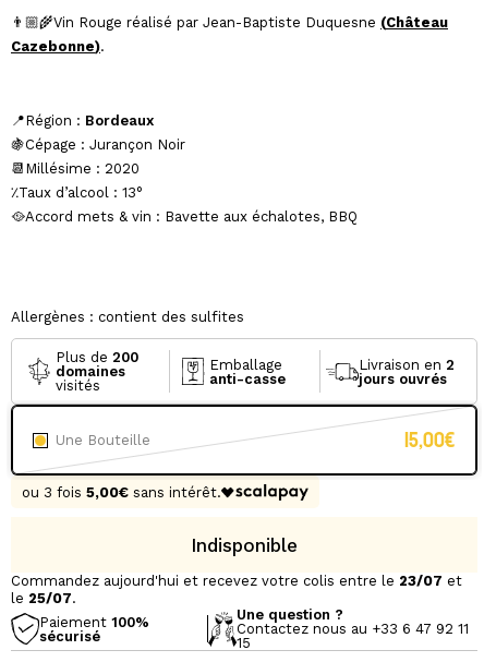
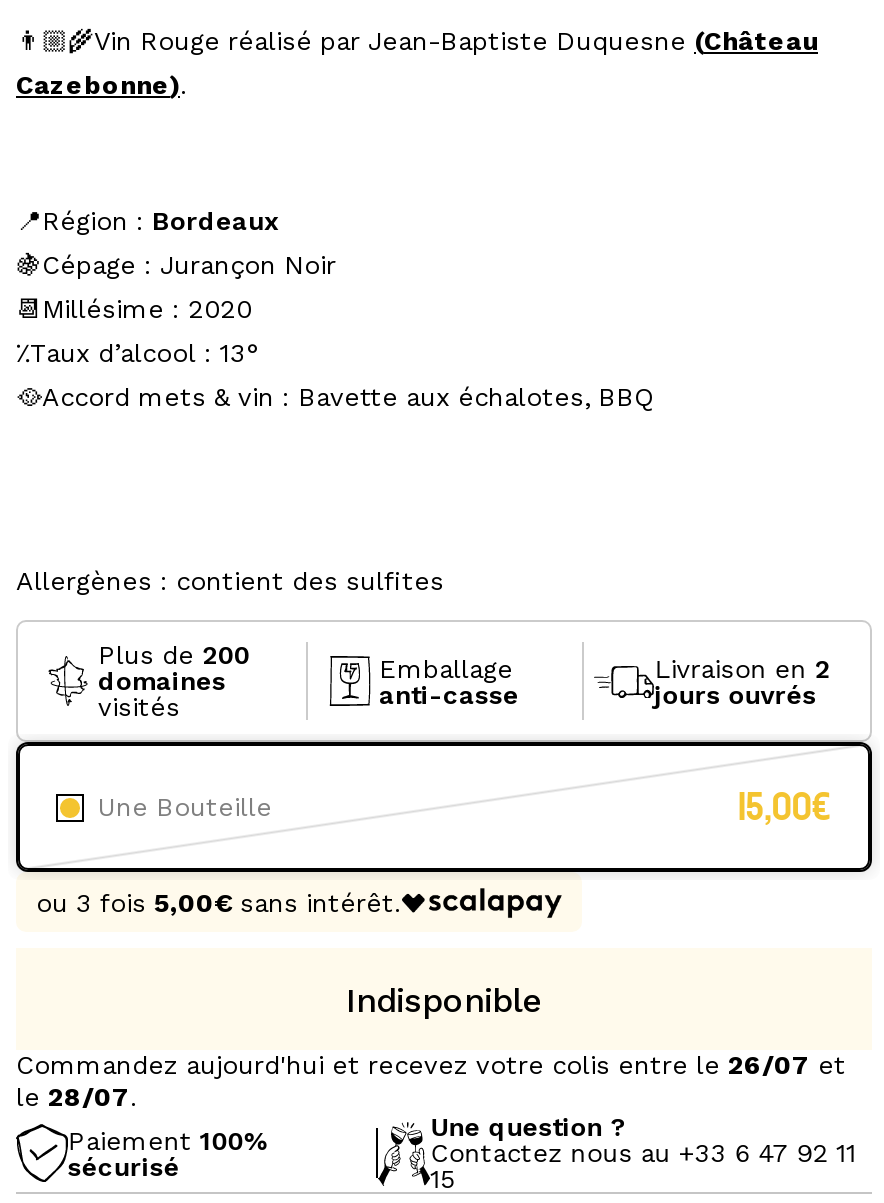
- Commandez aujourd'hui et recevez votre colis entre le 23/07 et
+ Commandez aujourd'hui et recevez votre colis entre le 26/07 et

- le 25/07.
+ le 28/07.
